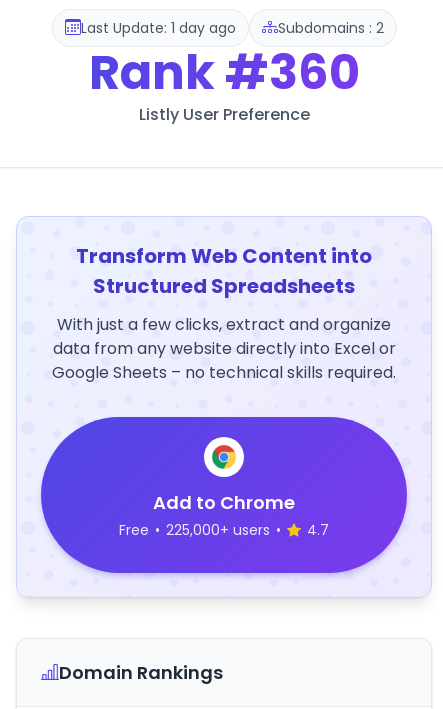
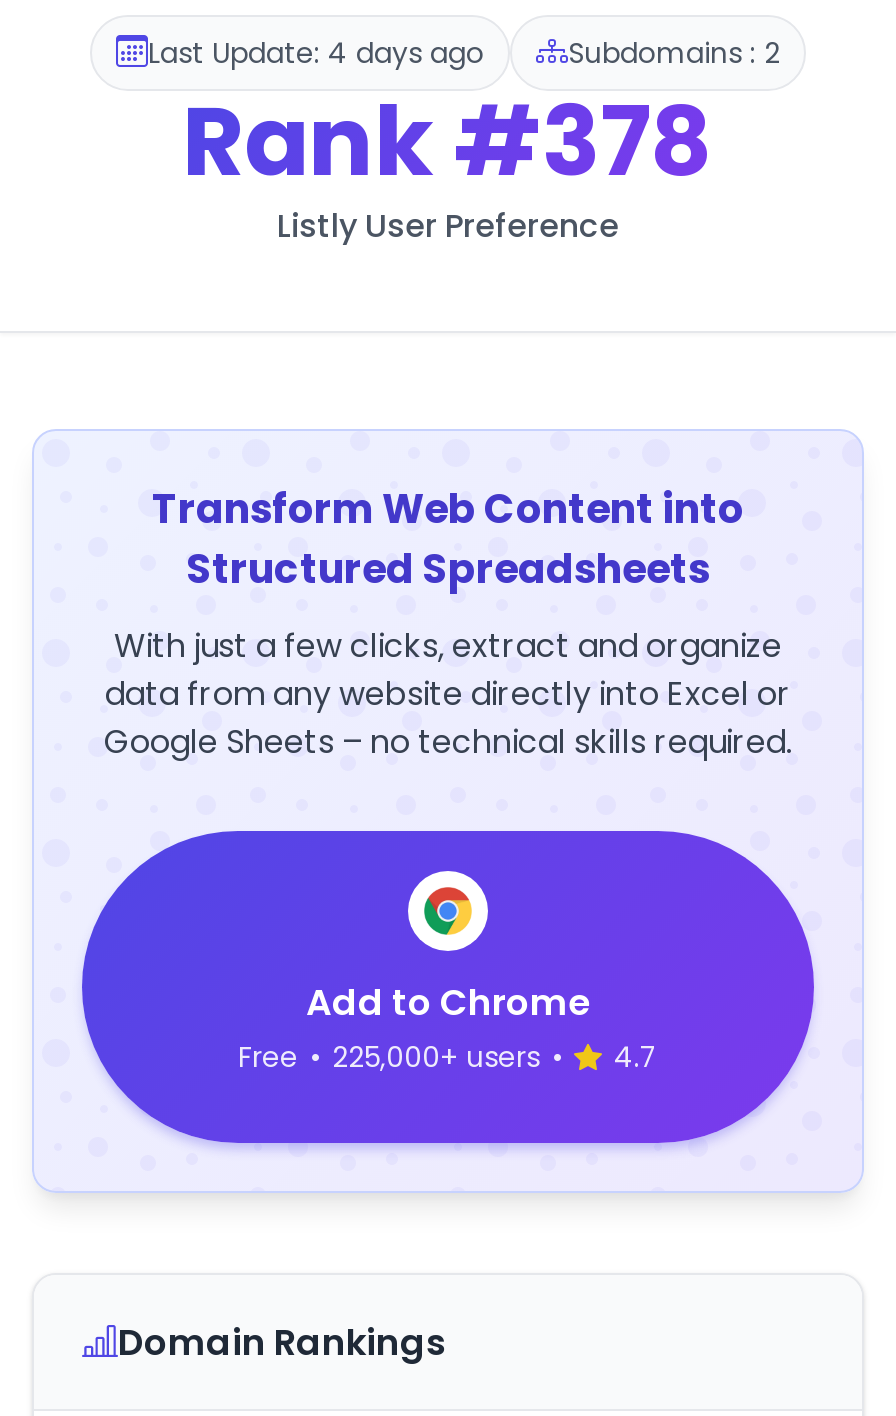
- Last Update: 1 day ago
+ Last Update: 4 days ago

- Rank #360
+ Rank #378
